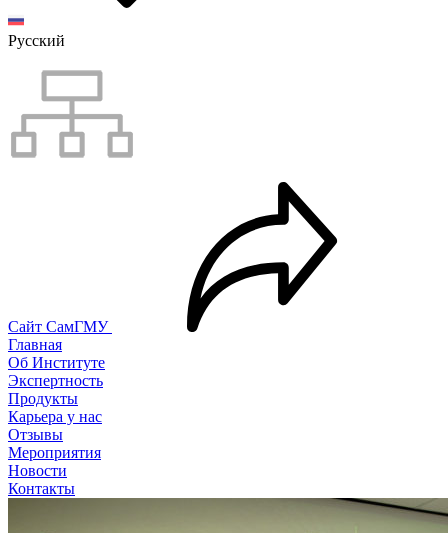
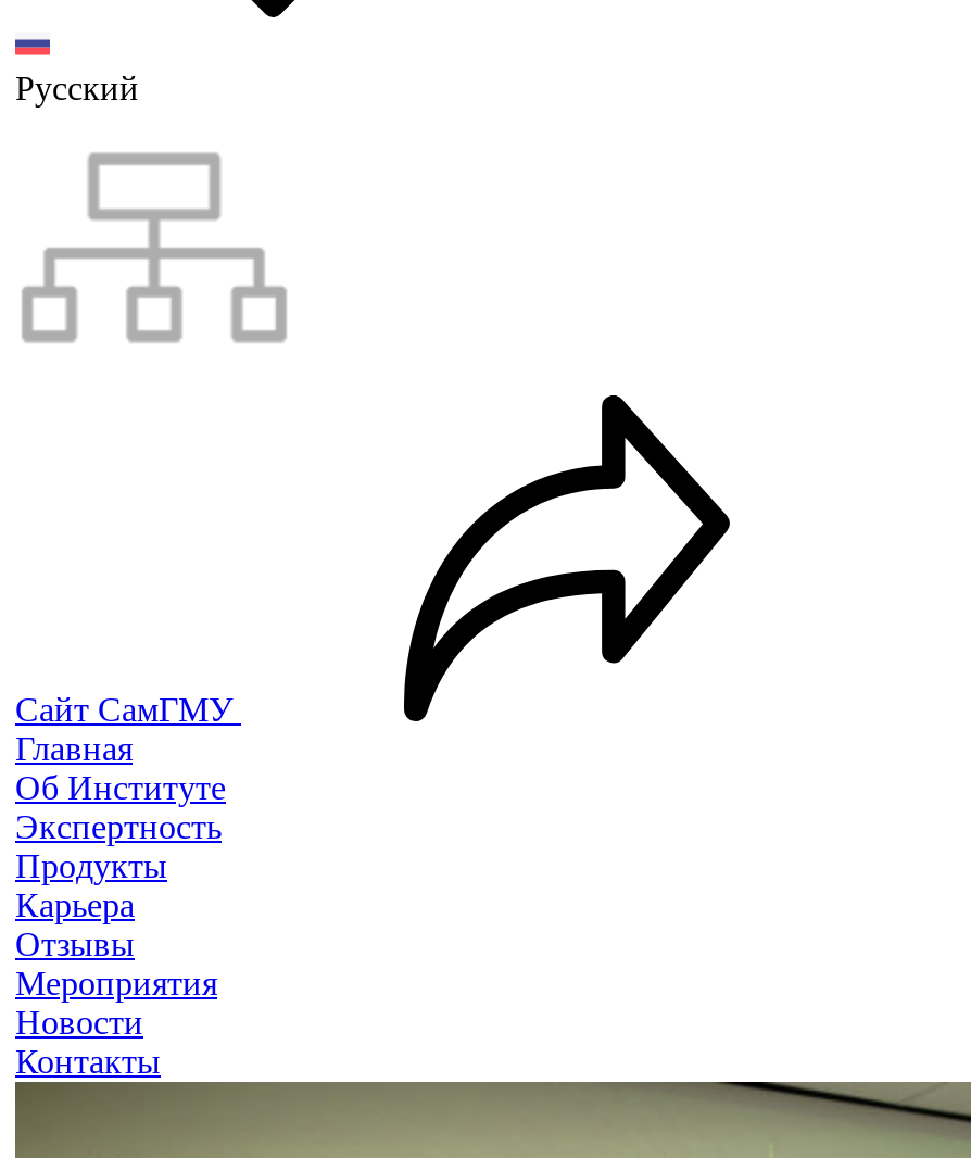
- Карьера у нас
+ Карьера
